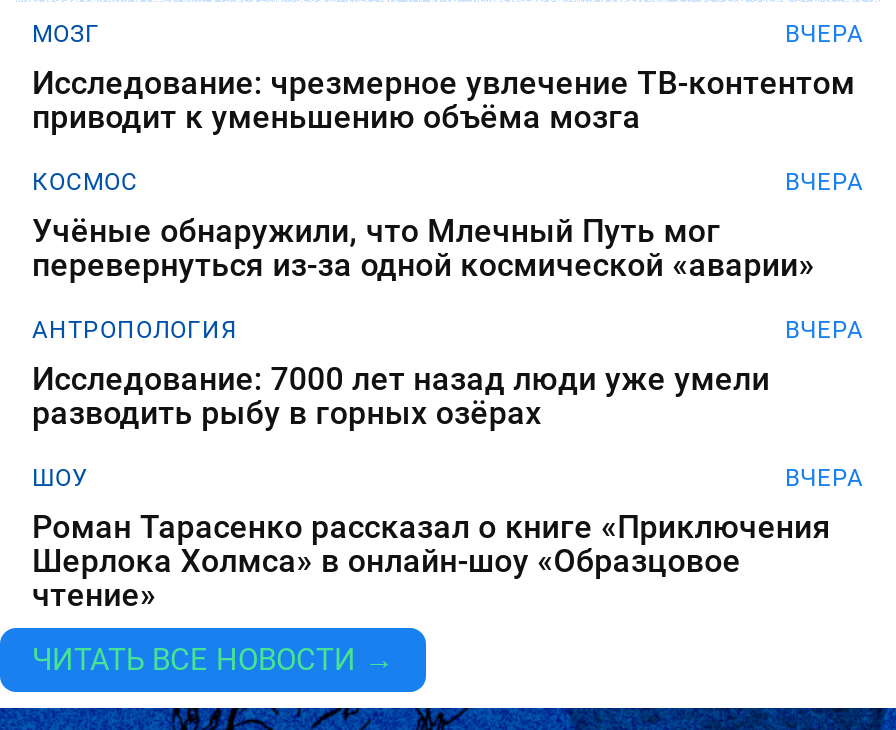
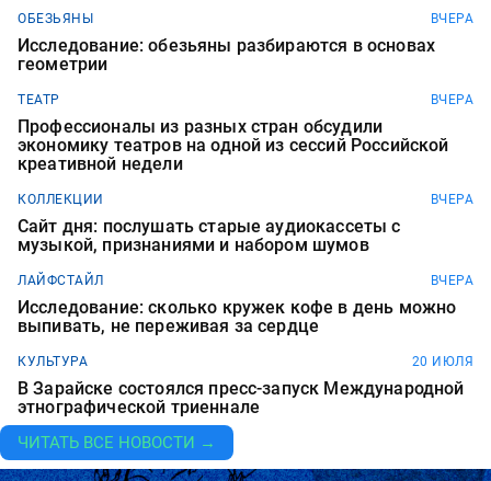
- МОЗГ
+ ОБЕЗЬЯНЫ

- Исследование: чрезмерное увлечение ТВ-контентом
- приводит к уменьшению объёма мозга
+ Исследование: обезьяны разбираются в основах
+ геометрии

- КОСМОС
+ ТЕАТР

- Учёные обнаружили, что Млечный Путь мог
- перевернуться из-за одной космической «аварии»
+ Профессионалы из разных стран обсудили
+ экономику театров на одной из сессий Российской
+ креативной недели

- АНТРОПОЛОГИЯ
+ КОЛЛЕКЦИИ

- Исследование: 7000 лет назад люди уже умели
- разводить рыбу в горных озёрах
+ Сайт дня: послушать старые аудиокассеты с
+ музыкой, признаниями и набором шумов

- ШОУ
+ ЛАЙФСТАЙЛ

- Роман Тарасенко рассказал о книге «Приключения
- Шерлока Холмса» в онлайн-шоу «Образцовое
- чтение»
+ Исследование: сколько кружек кофе в день можно
+ выпивать, не переживая за сердце
+ КУЛЬТУРА
+ 20 ИЮЛЯ
+ В Зарайске состоялся пресс-запуск Международной
+ этнографической триеннале
